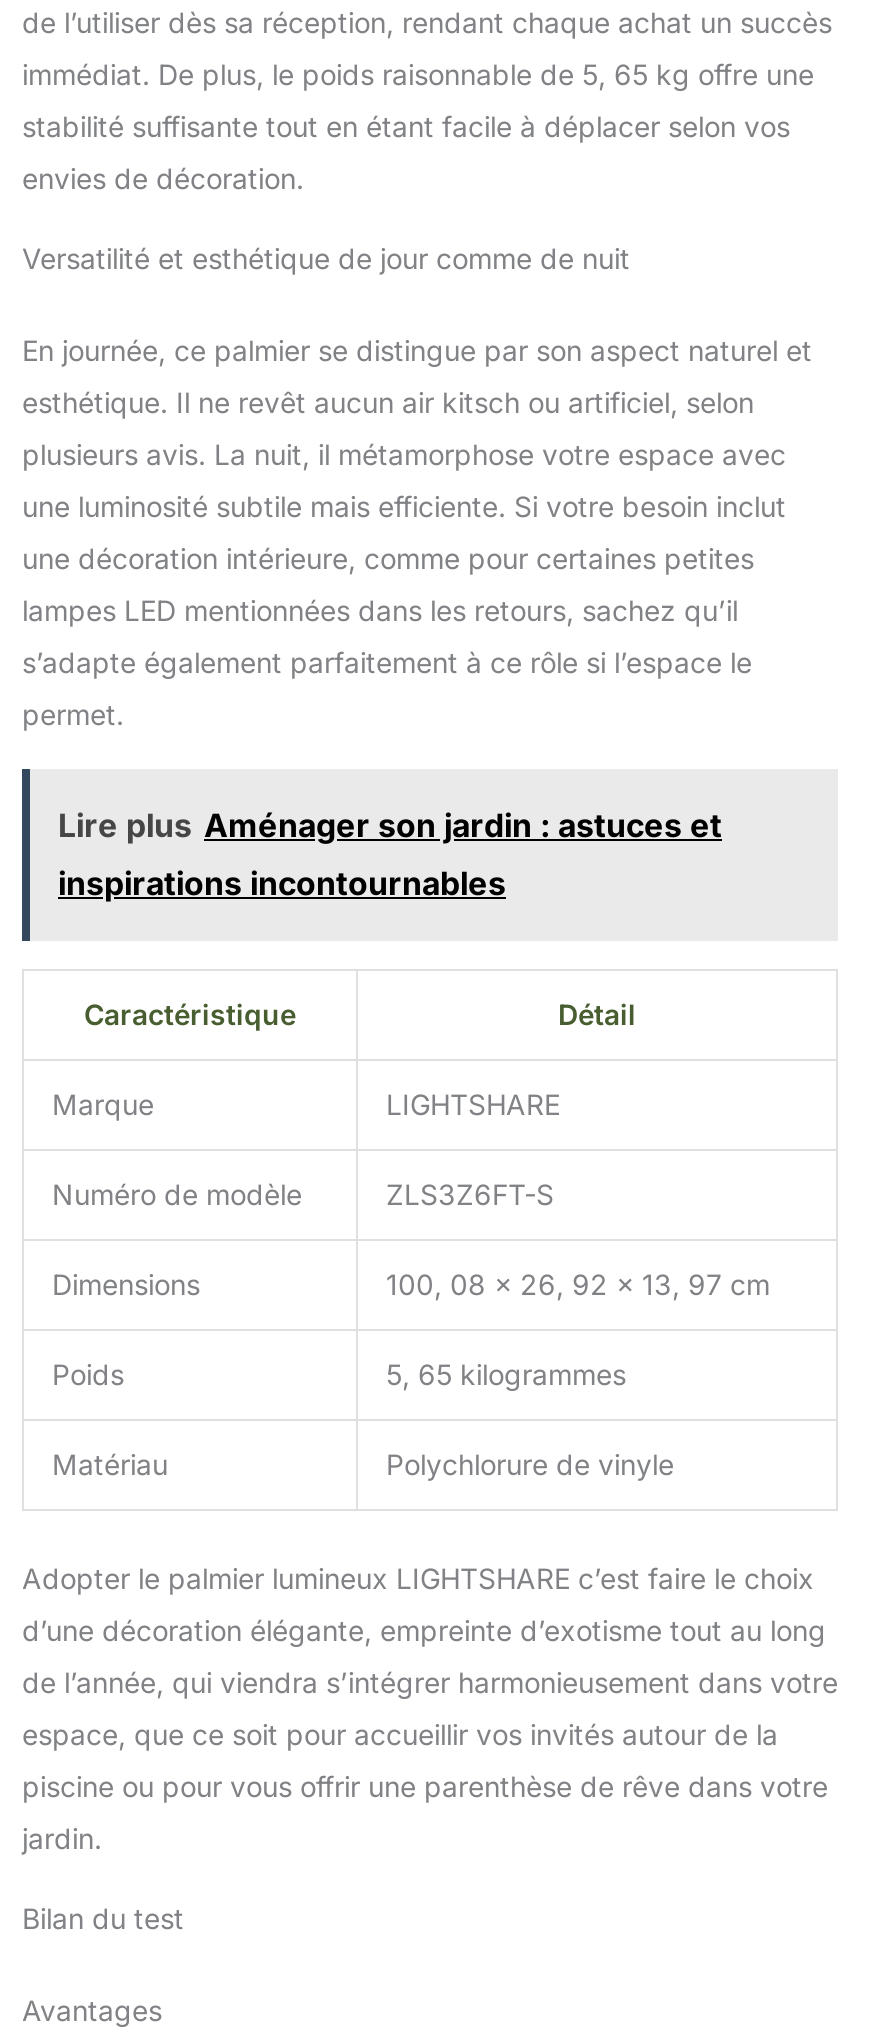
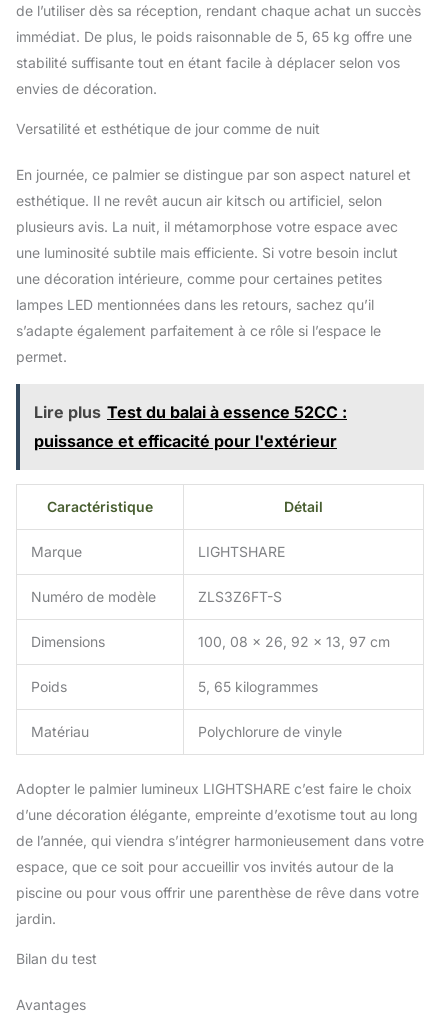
- Lire plus Aménager son jardin : astuces et
- inspirations incontournables
+ Lire plus Test du balai à essence 52CC :
+ puissance et efficacité pour l'extérieur
